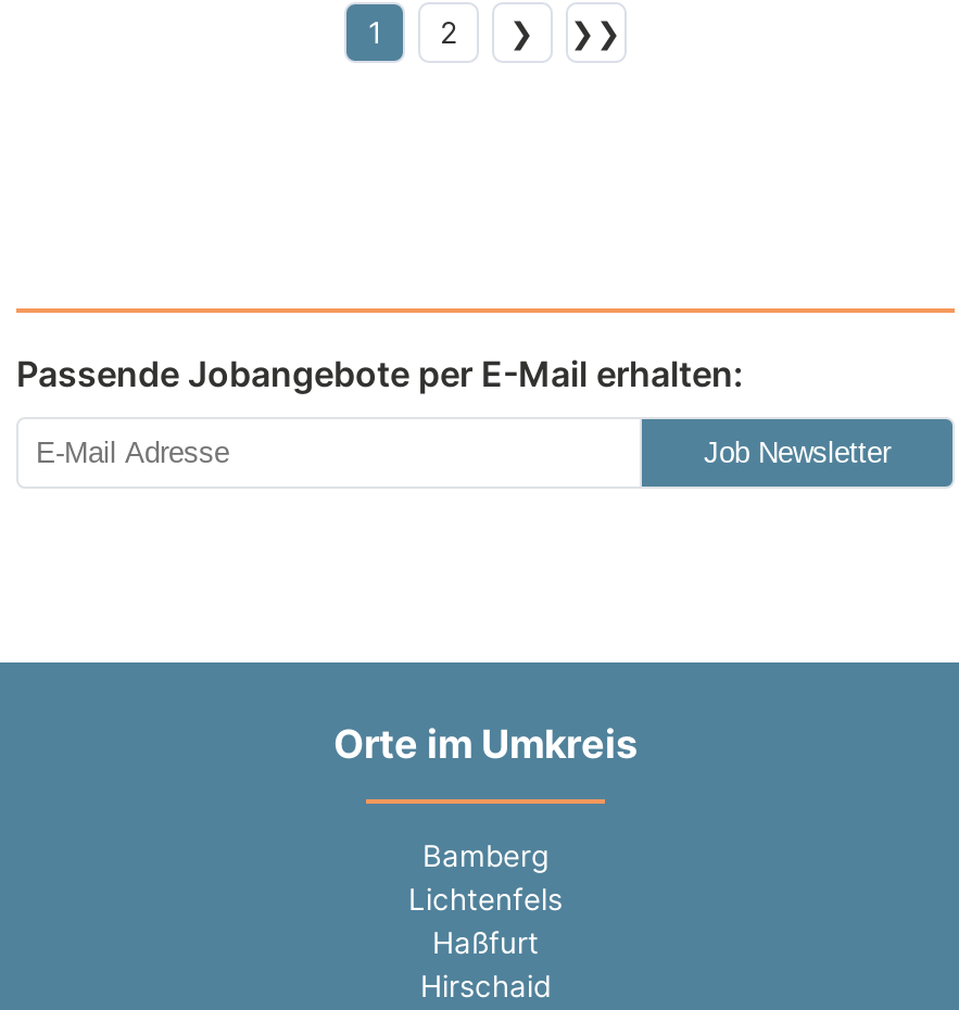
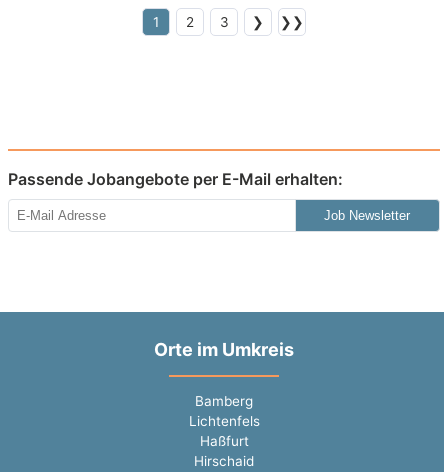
+ 3
